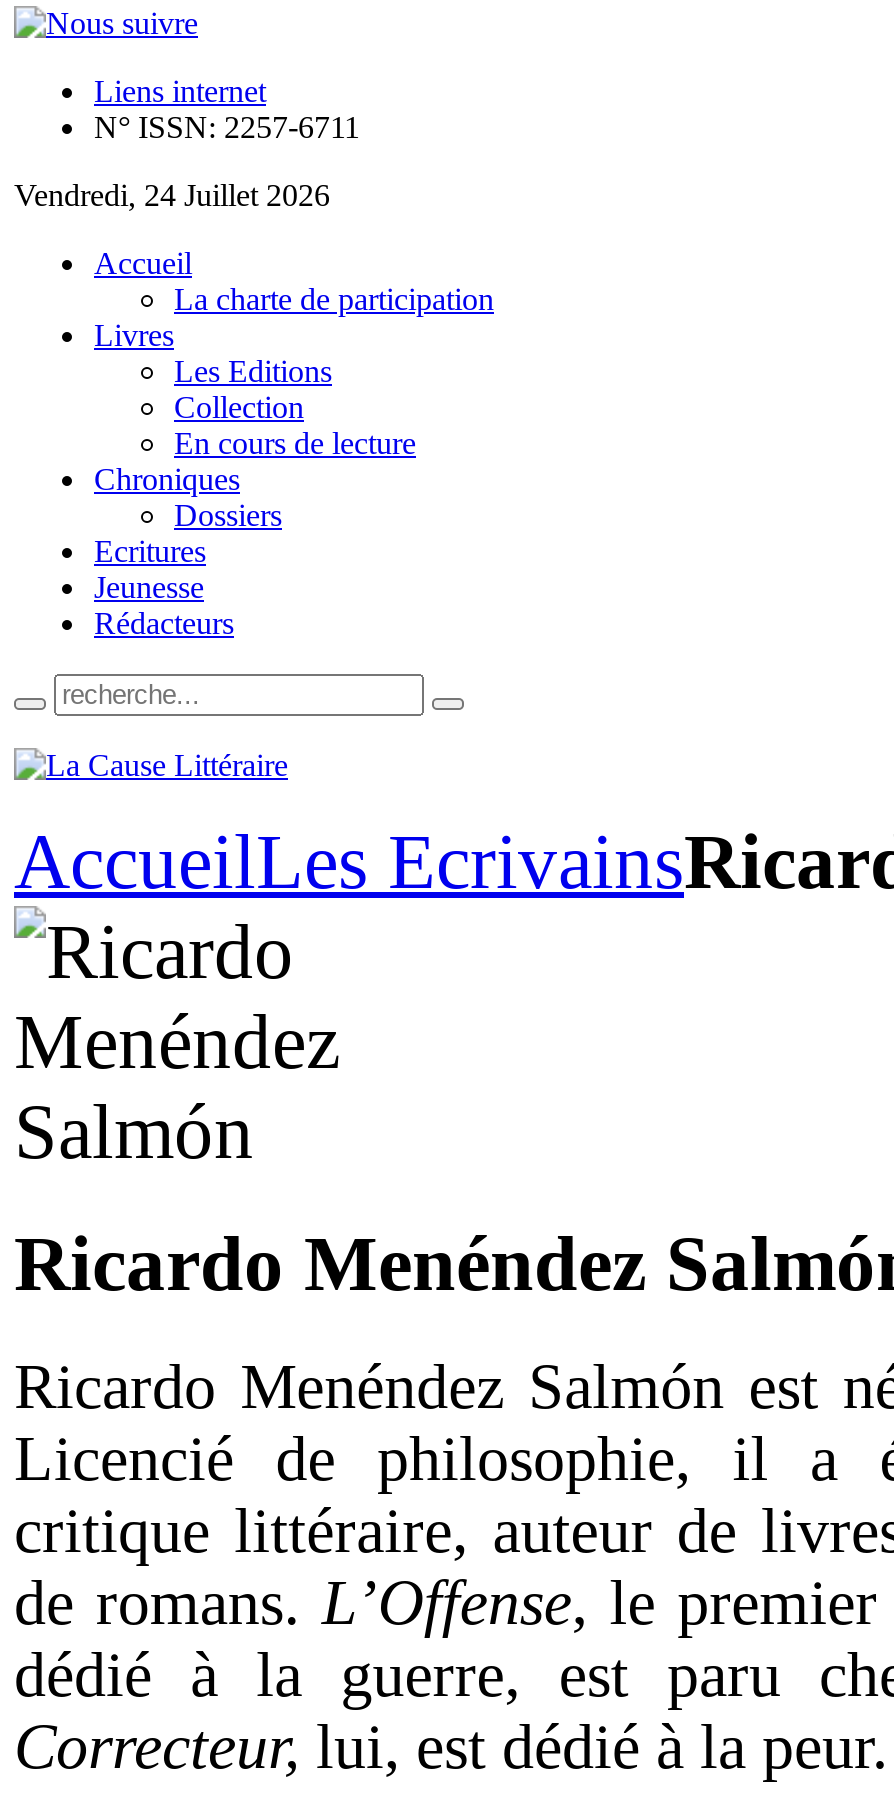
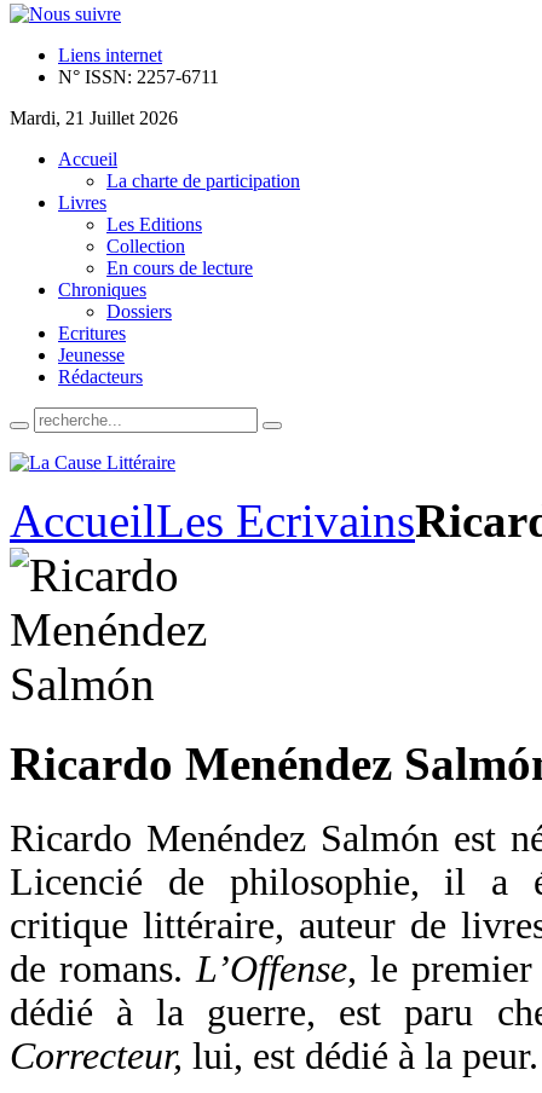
- Vendredi, 24 Juillet 2026
+ Mardi, 21 Juillet 2026
